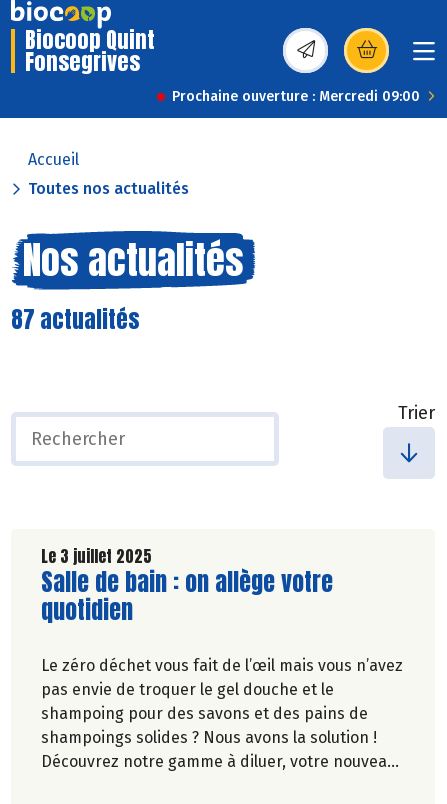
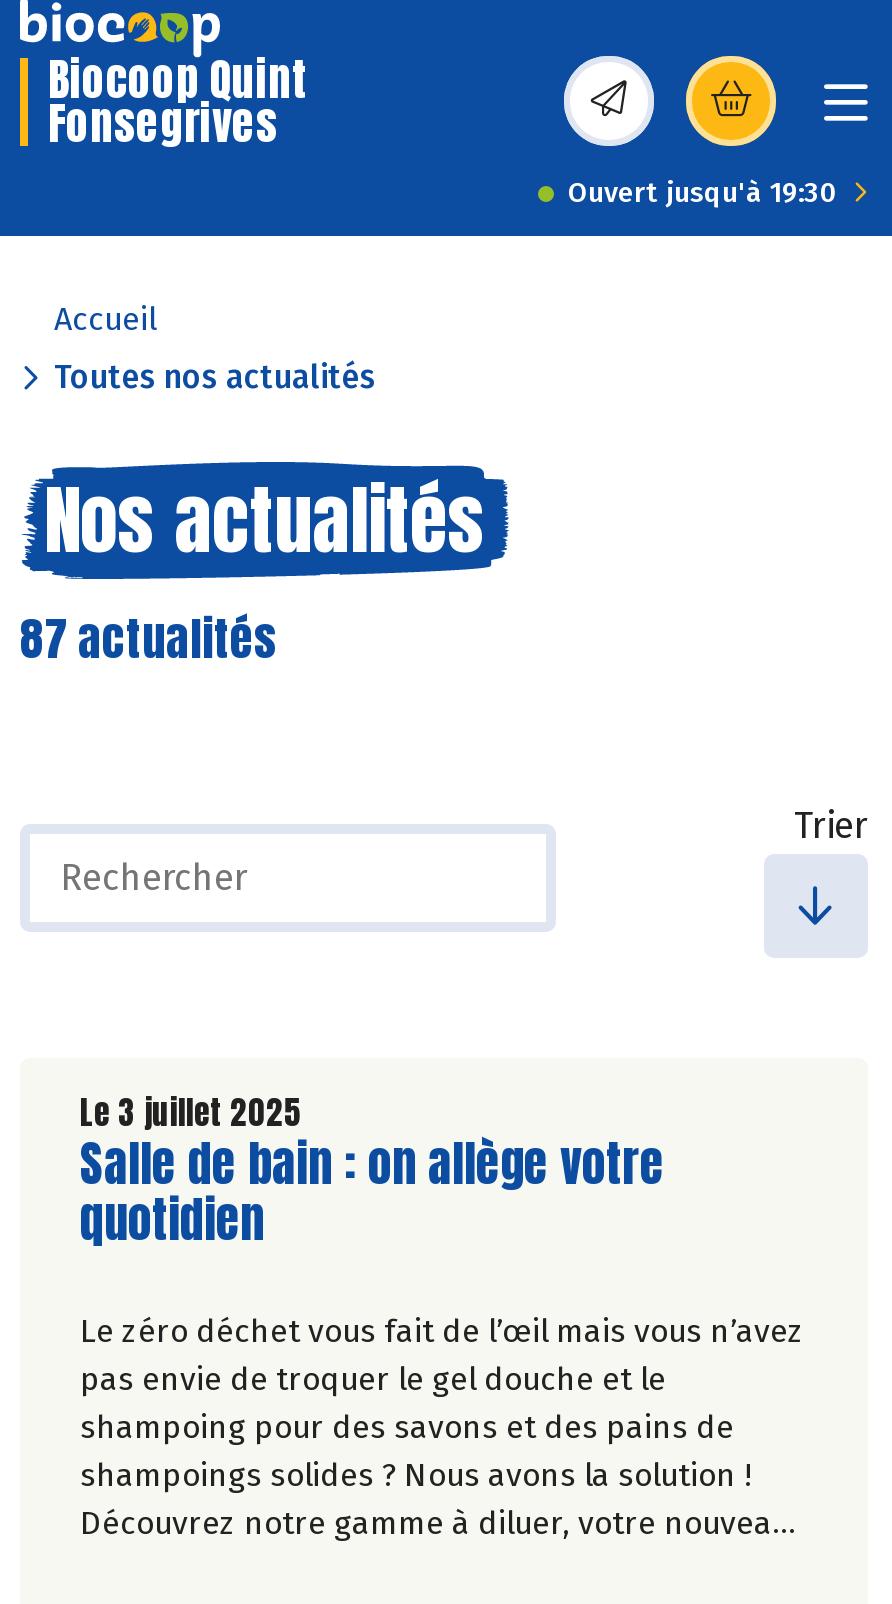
- Prochaine ouverture : Mercredi 09:00
+ Ouvert jusqu'à 19:30
